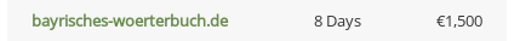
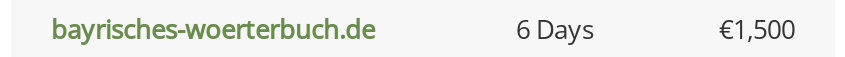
- 8 Days
+ 6 Days
